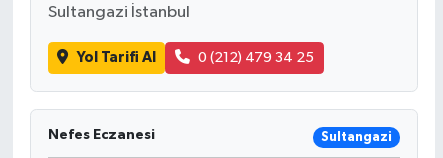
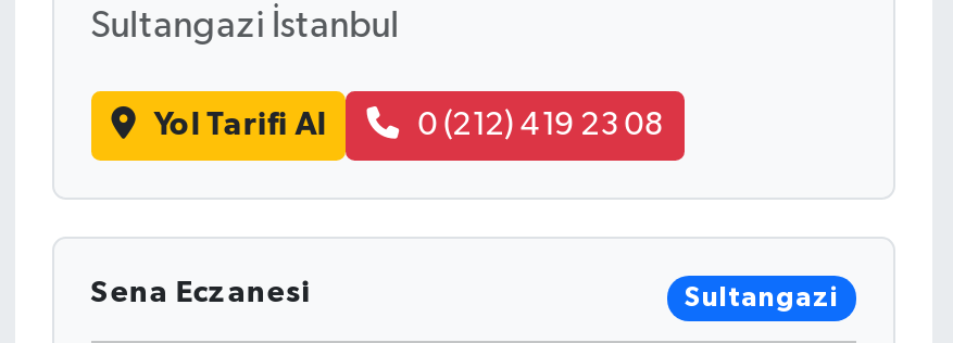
- 0 (212) 479 34 25
+ 0 (212) 419 23 08

- Nefes Eczanesi
+ Sena Eczanesi
